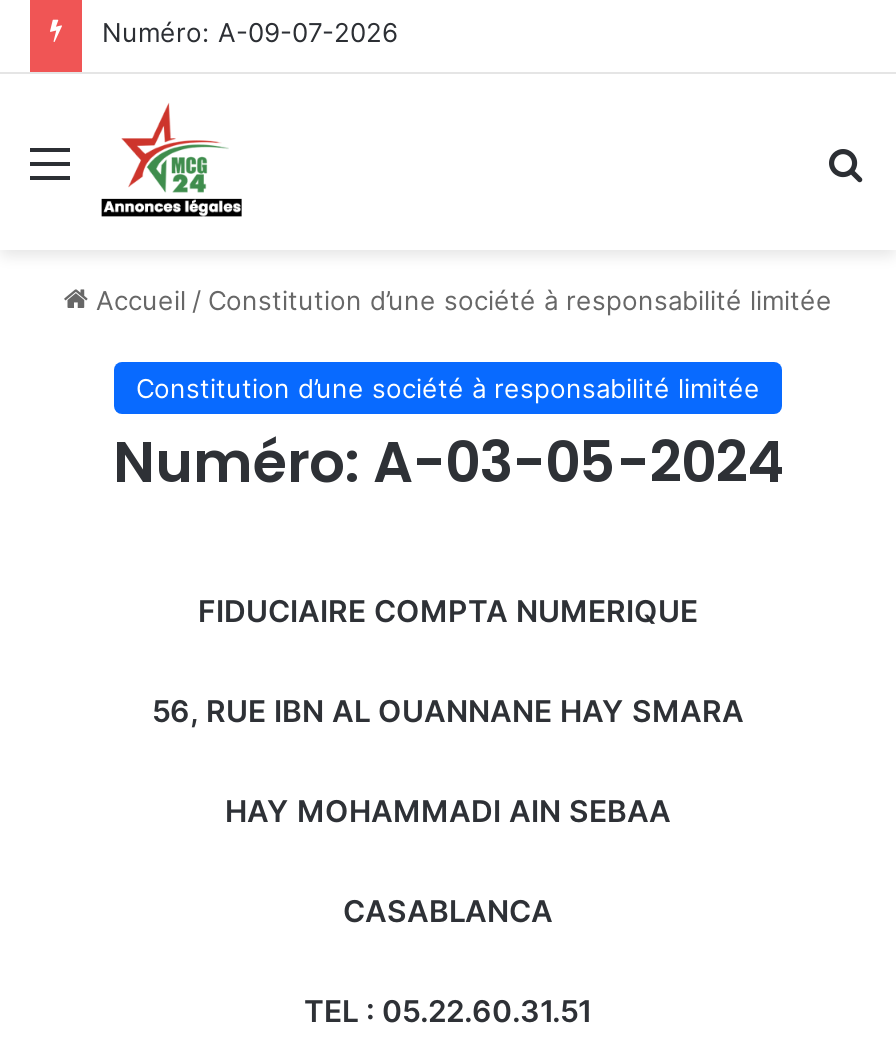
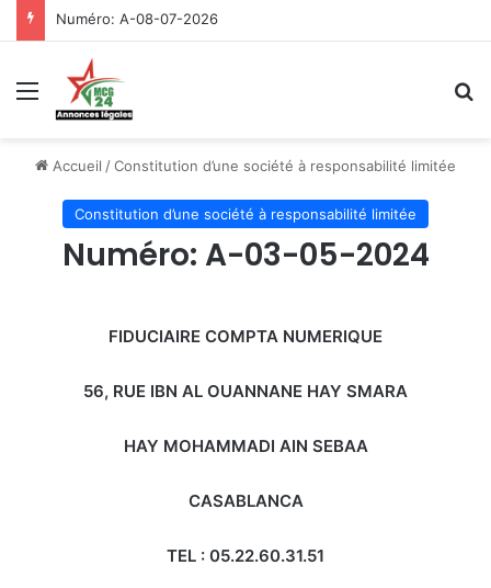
- Numéro: A-09-07-2026
+ Numéro: A-08-07-2026
